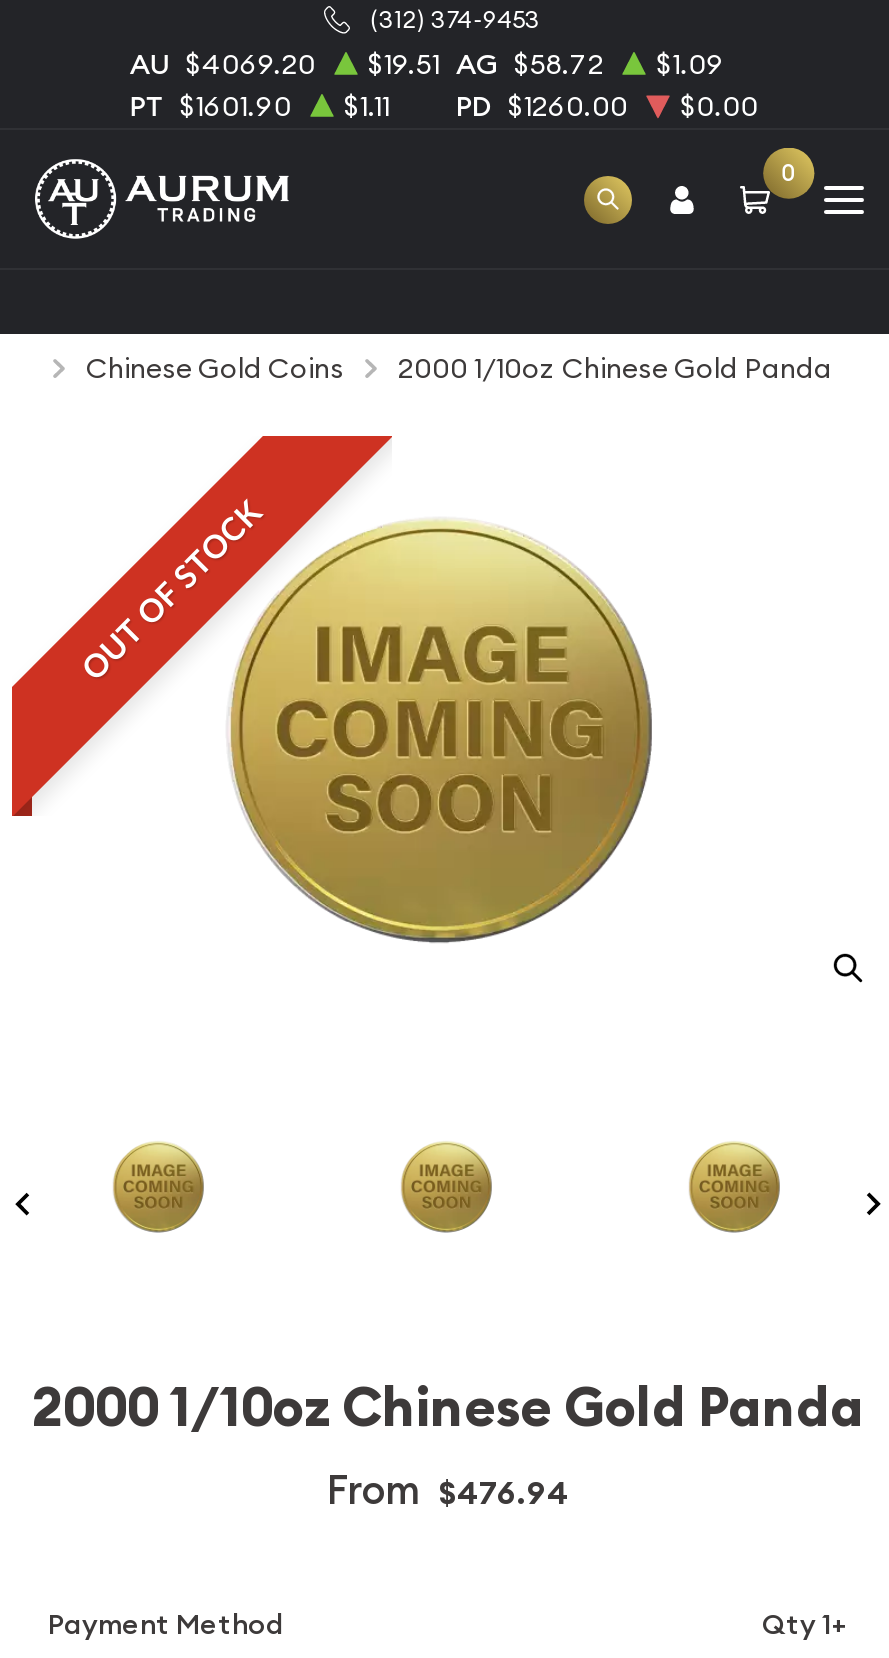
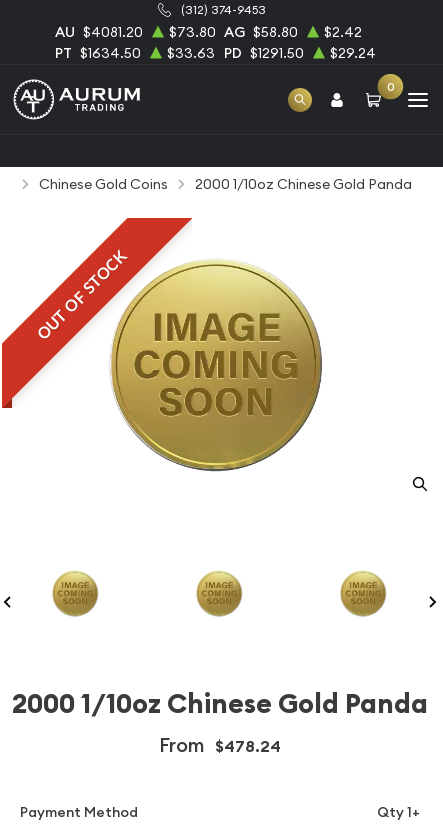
- AU $4069.20
- $19.51 AG $58.72
- $1.09
- PT $1601.90
- $1.11
- PD $1260.00
- $0.00
+ AU $4081.20
+ $73.80 AG $58.80
+ $2.42
+ PT $1634.50
+ $33.63 PD $1291.50
+ $29.24

- From $476.94
+ From $478.24
